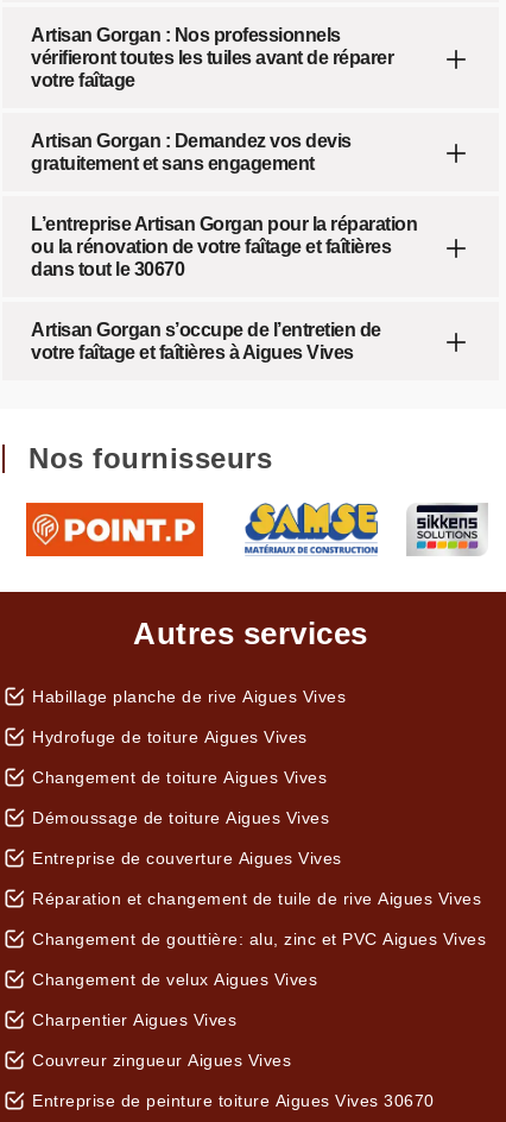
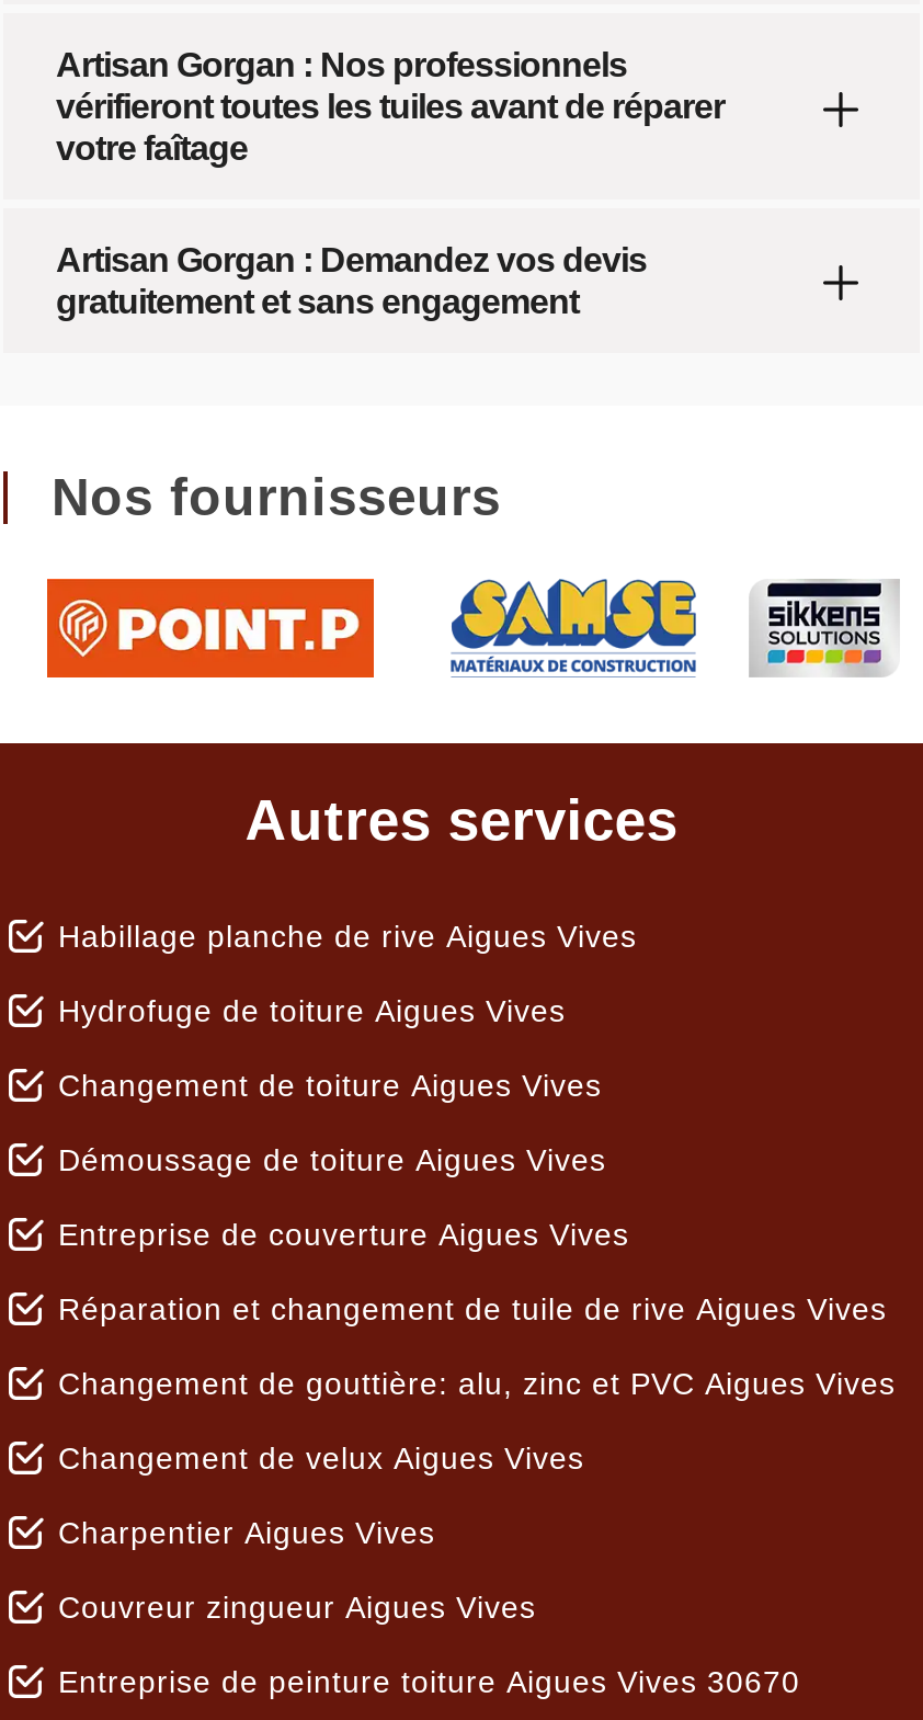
- L’entreprise Artisan Gorgan pour la réparation
- ou la rénovation de votre faîtage et faîtières
- dans tout le 30670
- Artisan Gorgan s’occupe de l’entretien de
- votre faîtage et faîtières à Aigues Vives
